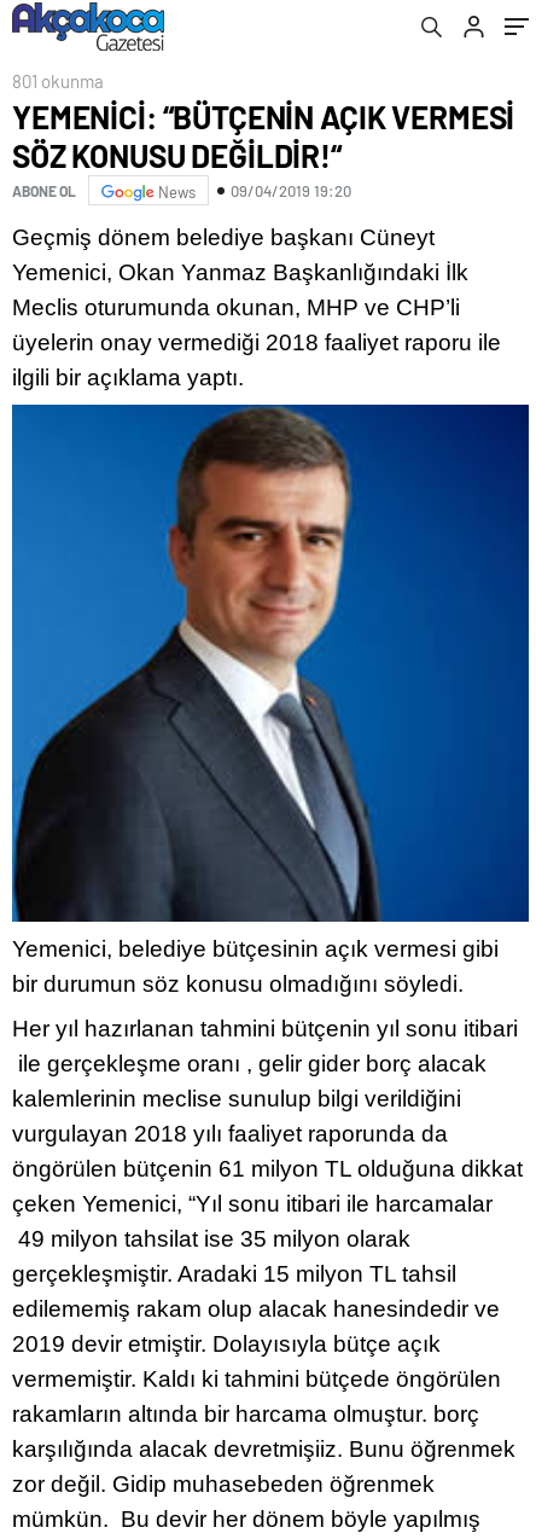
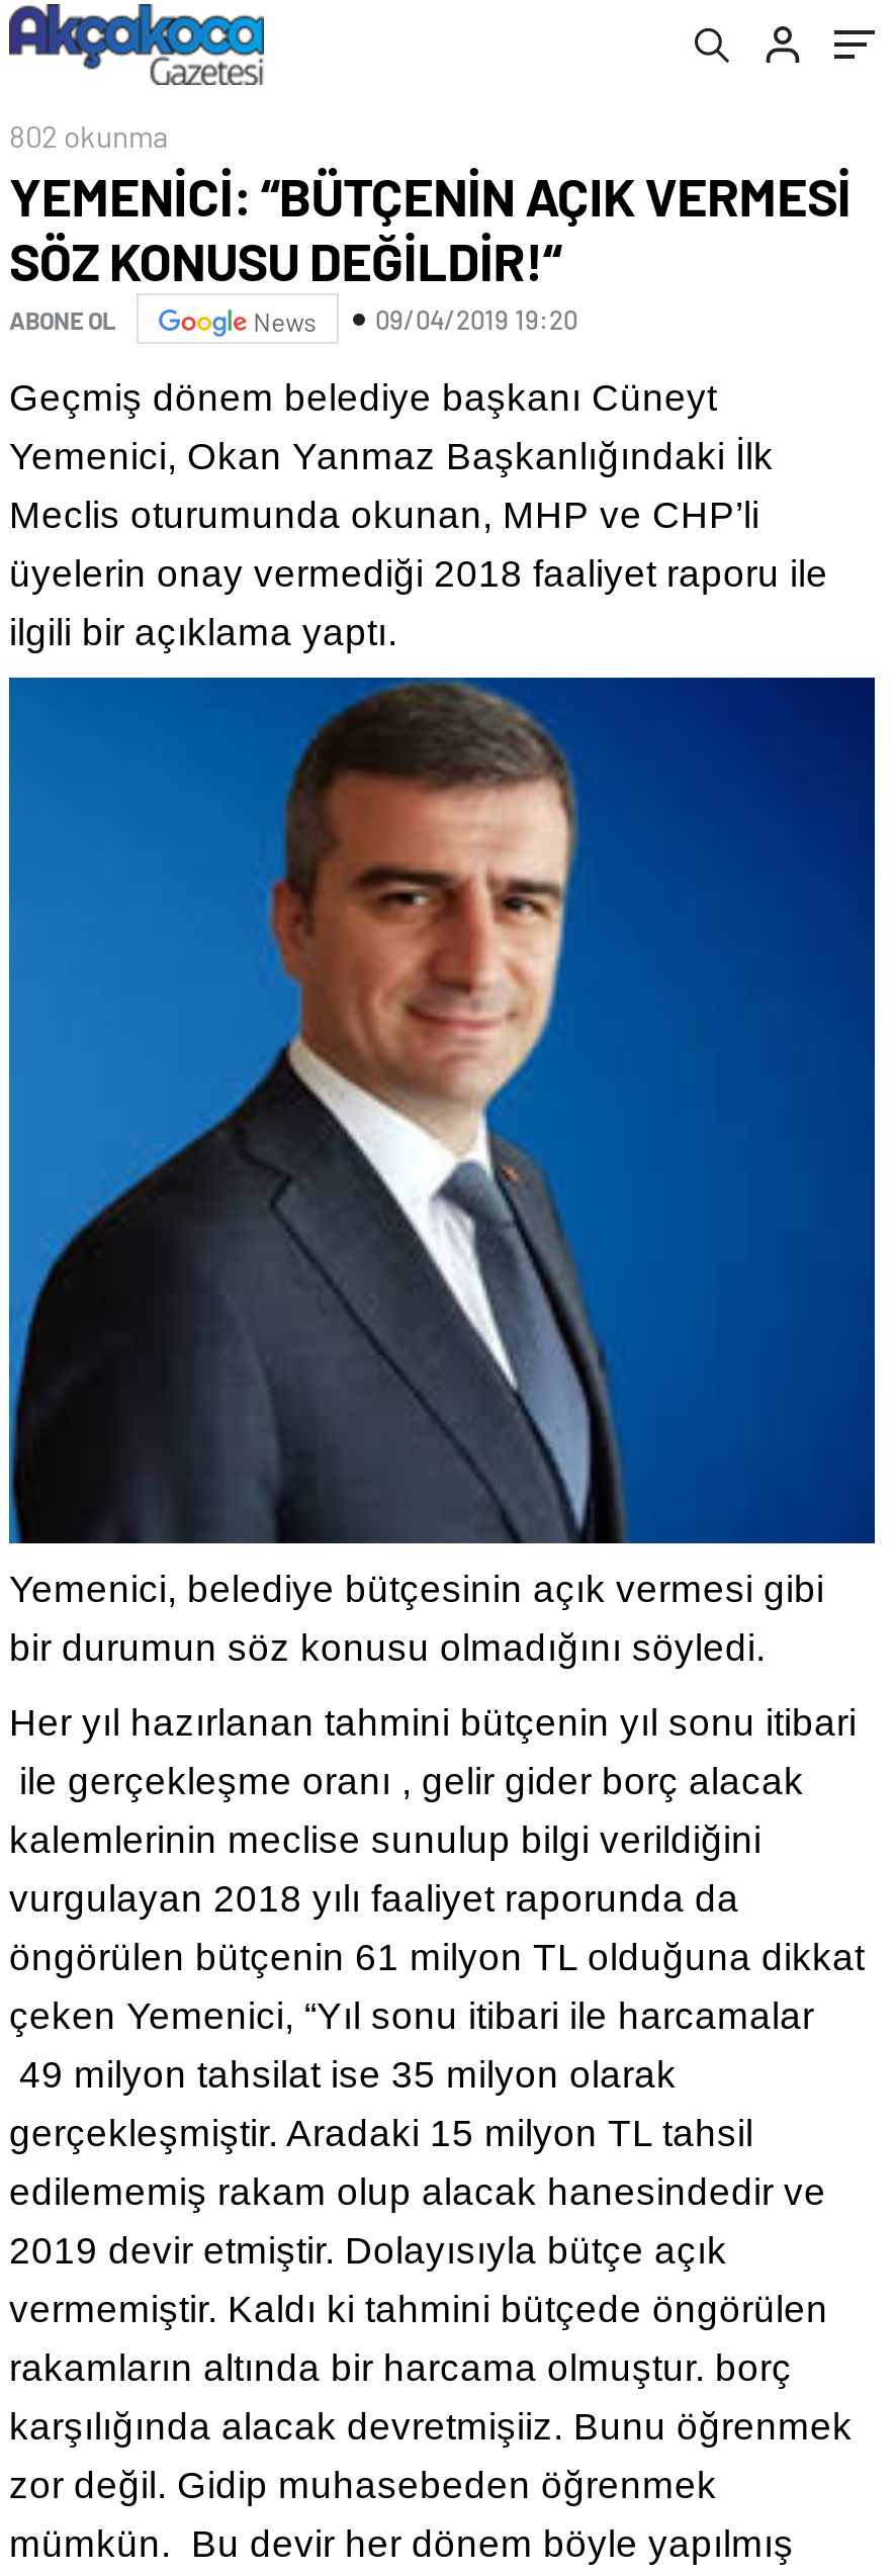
- 801 okunma
+ 802 okunma
